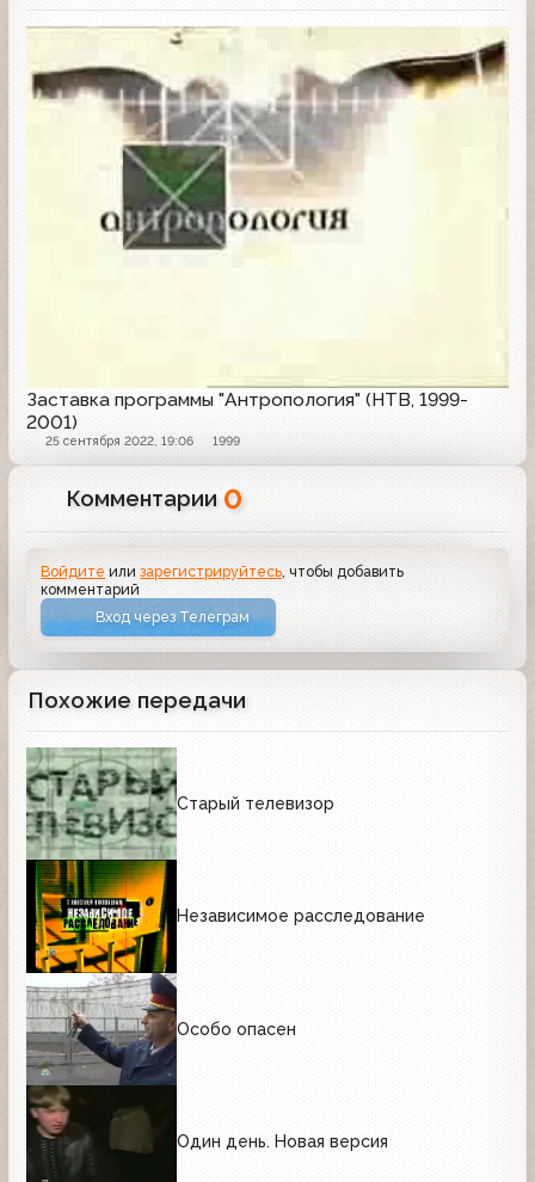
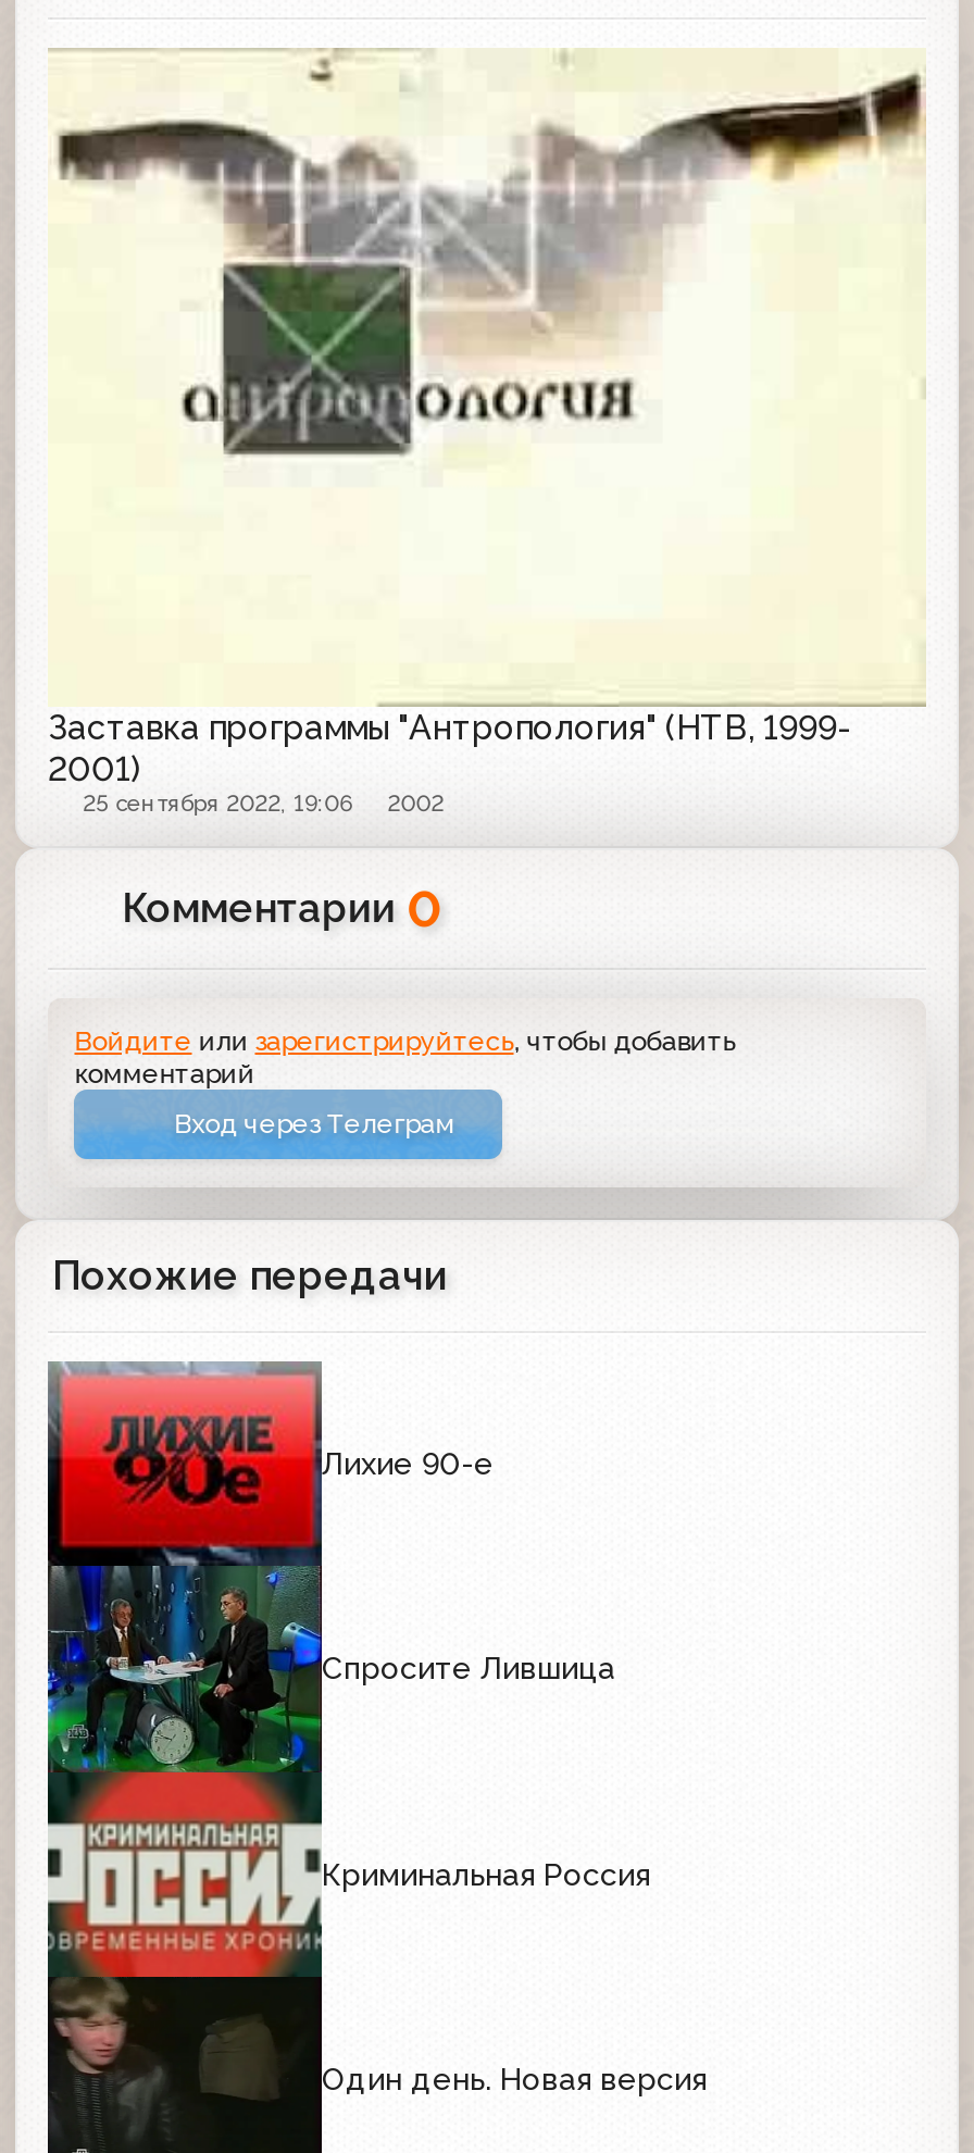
- 25 сентября 2022, 19:06 1999
+ 25 сентября 2022, 19:06 2002

- [image]
- Старый телевизор
+ [image]
+ Лихие 90-е

- Независимое расследование
+ Спросите Лившица

- Особо опасен
+ Криминальная Россия
